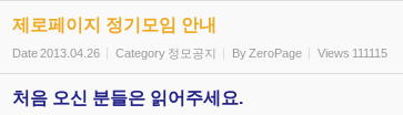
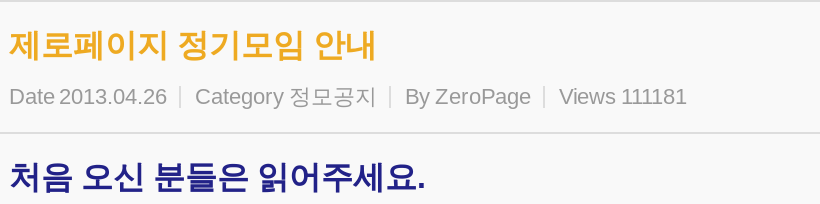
- Date 2013.04.26 Category 정모공지 By ZeroPage Views 111115
+ Date 2013.04.26 Category 정모공지 By ZeroPage Views 111181
